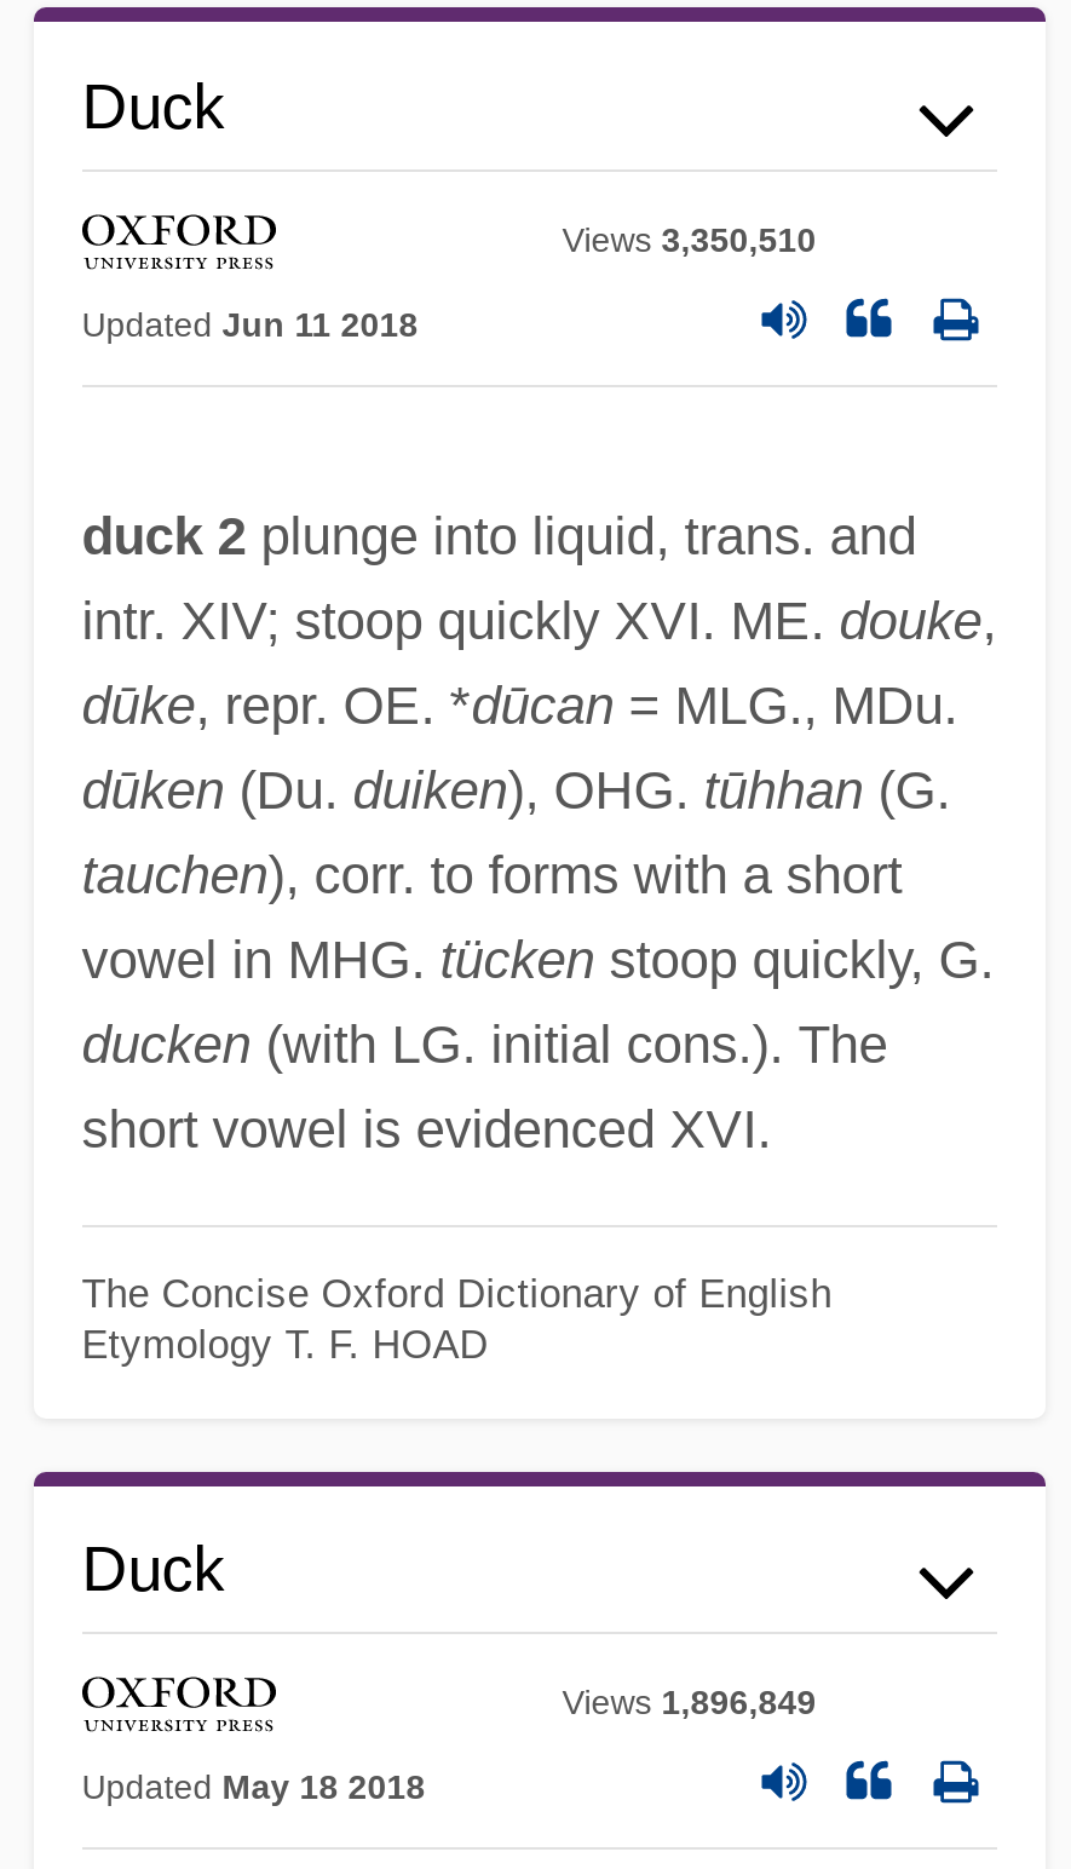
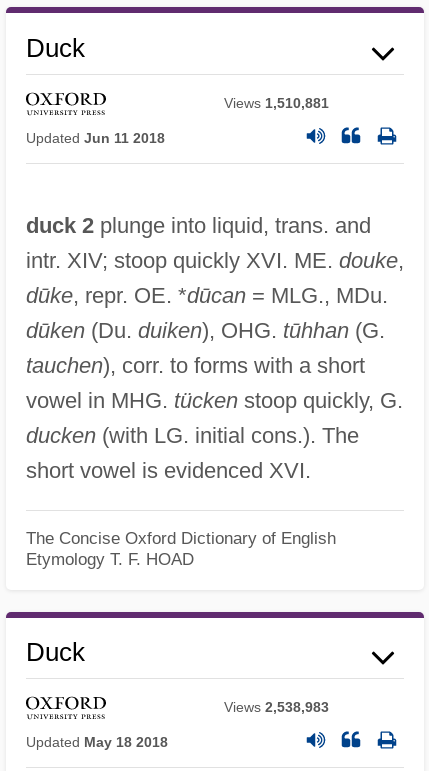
- Views 3,350,510
+ Views 1,510,881

- Views 1,896,849
+ Views 2,538,983
